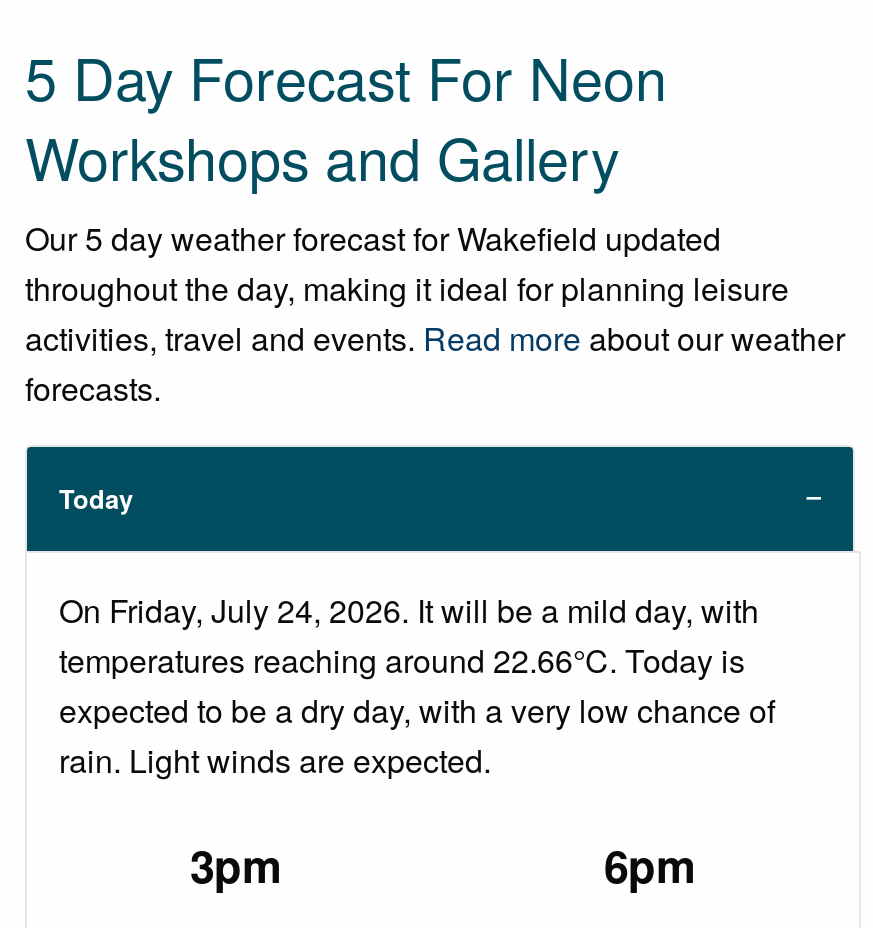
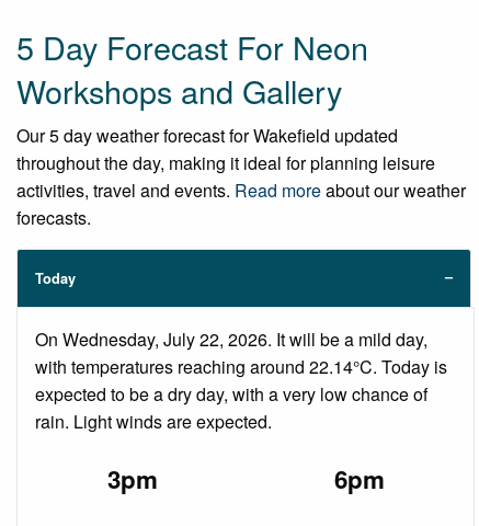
- On Friday, July 24, 2026. It will be a mild day, with
- temperatures reaching around 22.66°C. Today is
+ On Wednesday, July 22, 2026. It will be a mild day,
+ with temperatures reaching around 22.14°C. Today is
